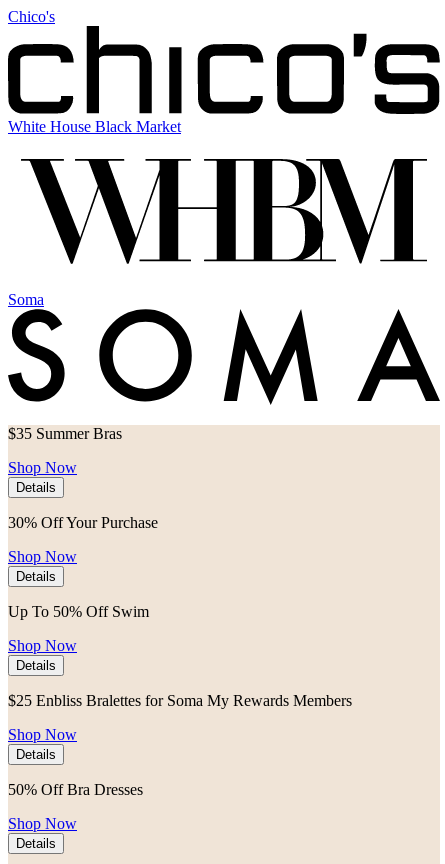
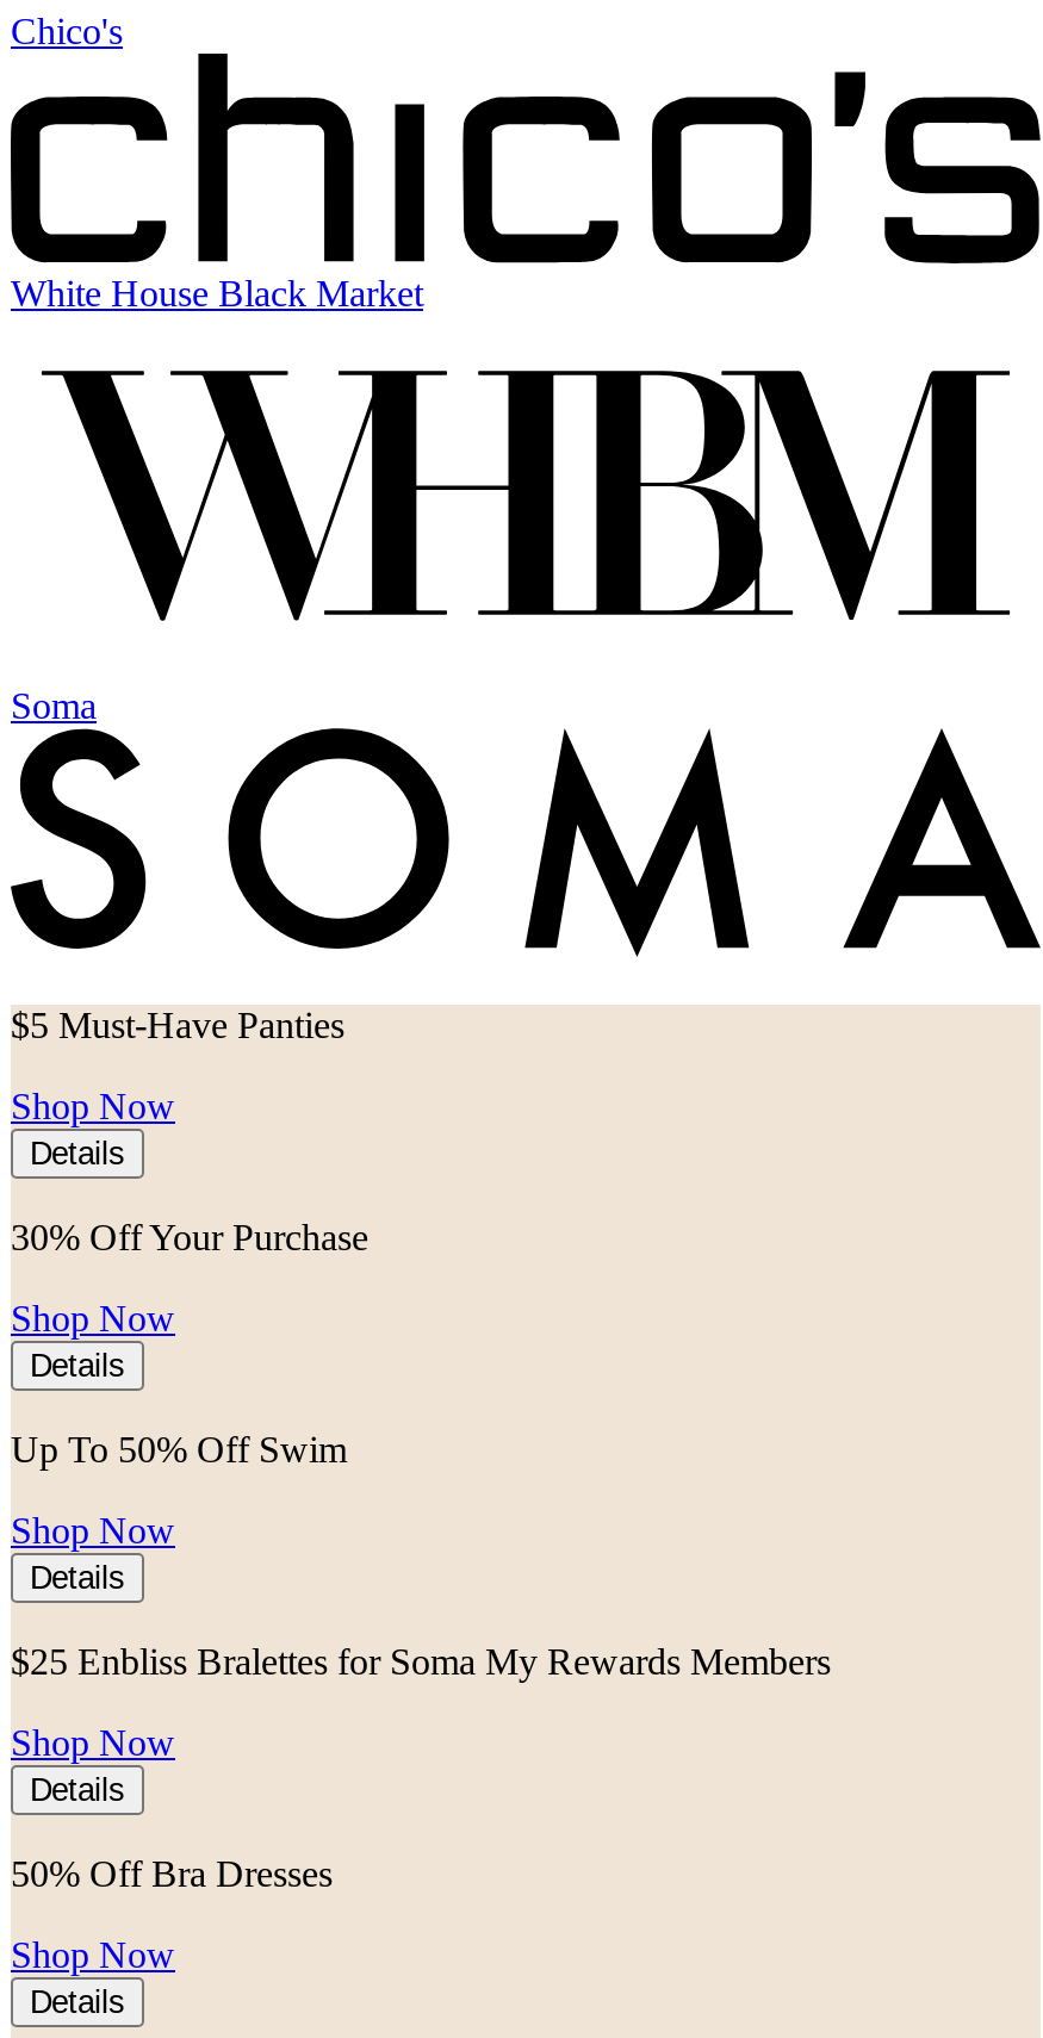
- $35 Summer Bras
+ $5 Must-Have Panties
